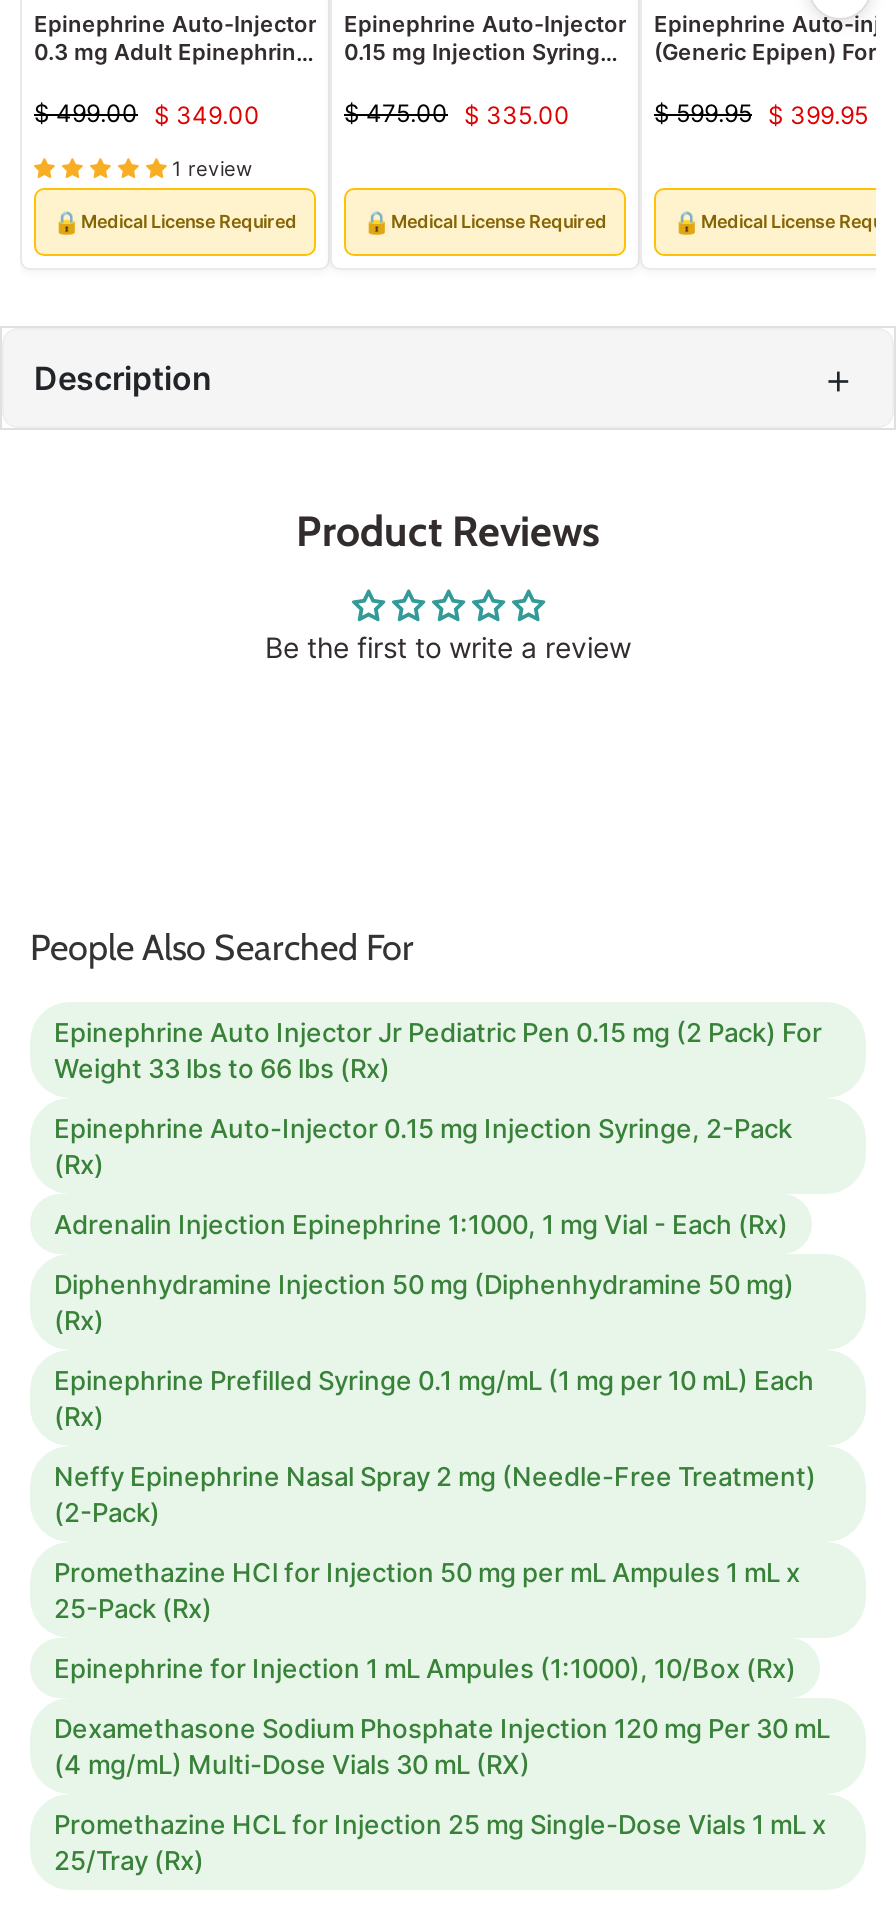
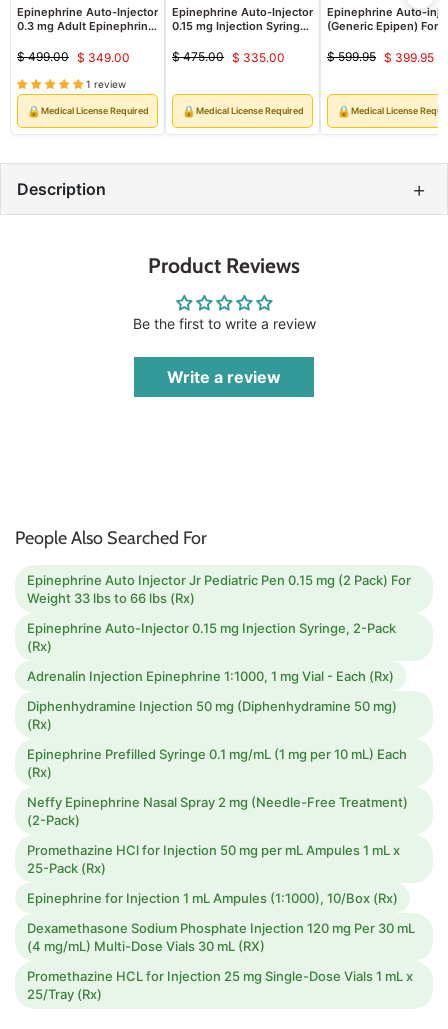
+ Write a review
